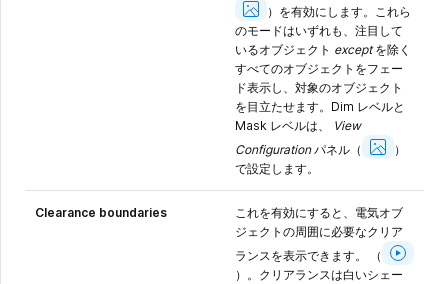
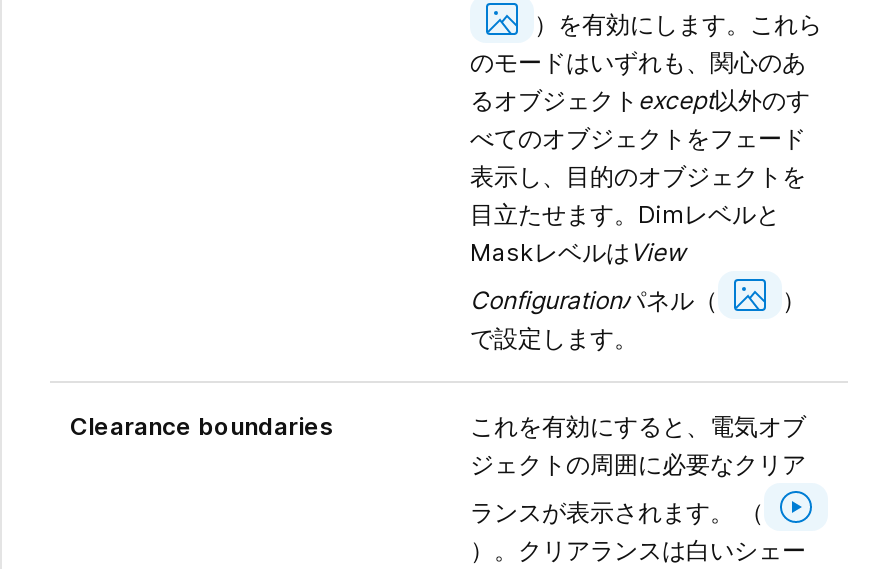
- のモードはいずれも、注目して
- いるオブジェクトexceptを除く
- すべてのオブジェクトをフェー
- ド表示し、対象のオブジェクト
- を目立たせます。Dim レベルと
- Mask レベルは、View
+ のモードはいずれも、関心のあ
+ るオブジェクトexcept以外のす
+ べてのオブジェクトをフェード
+ 表示し、目的のオブジェクトを
+ 目立たせます。Dimレベルと
+ MaskレベルはView

- ランスを表示できます。 （
+ ランスが表示されます。 （
